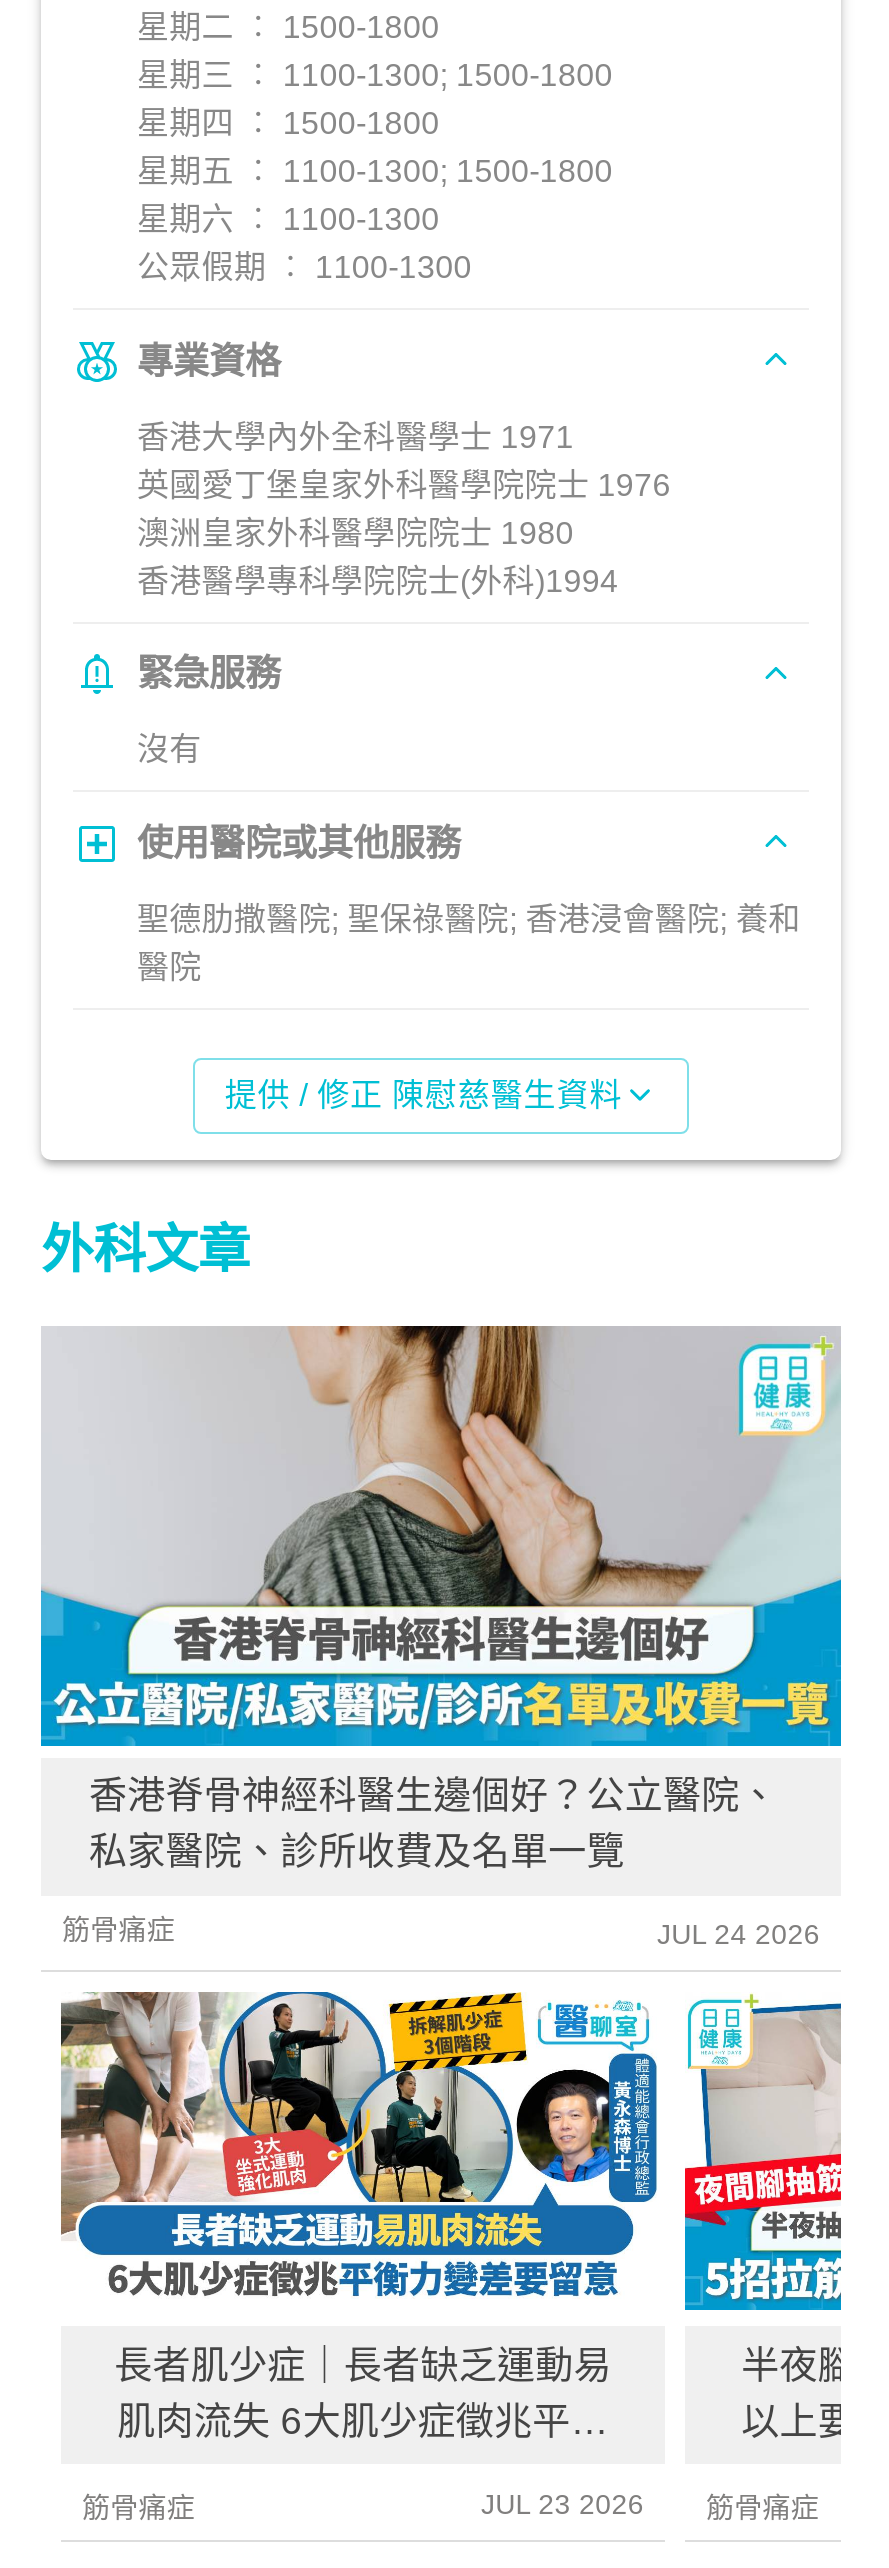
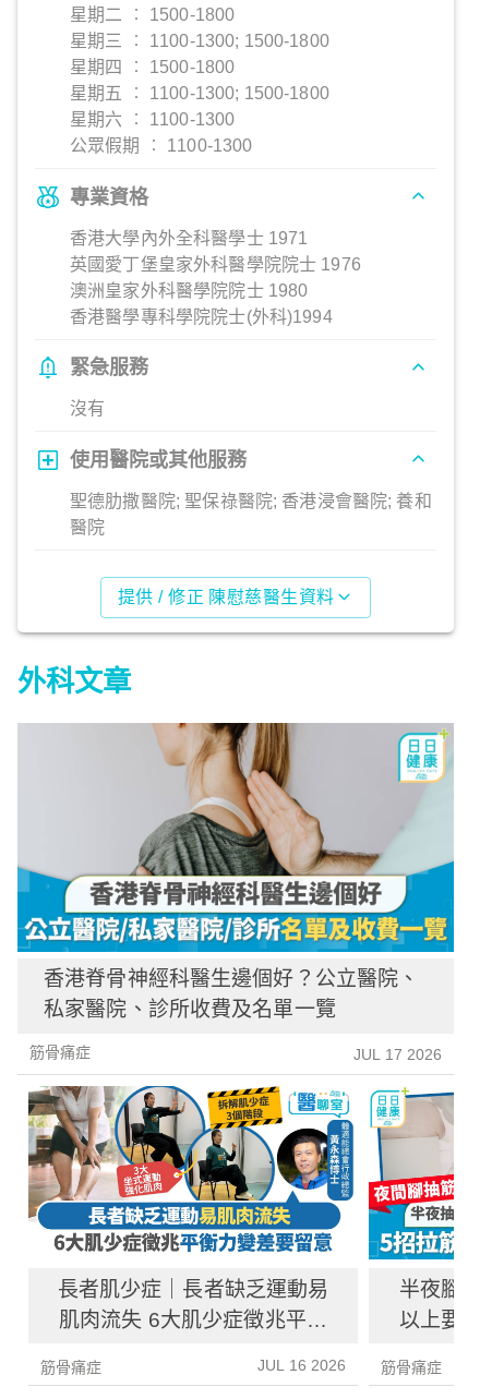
- JUL 24 2026
+ JUL 17 2026

- JUL 23 2026 筋骨痛症
+ JUL 16 2026 筋骨痛症
